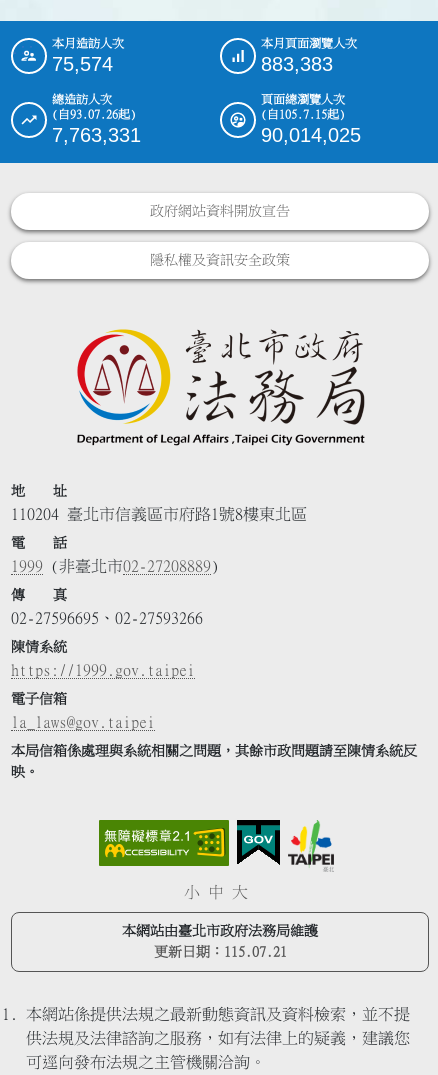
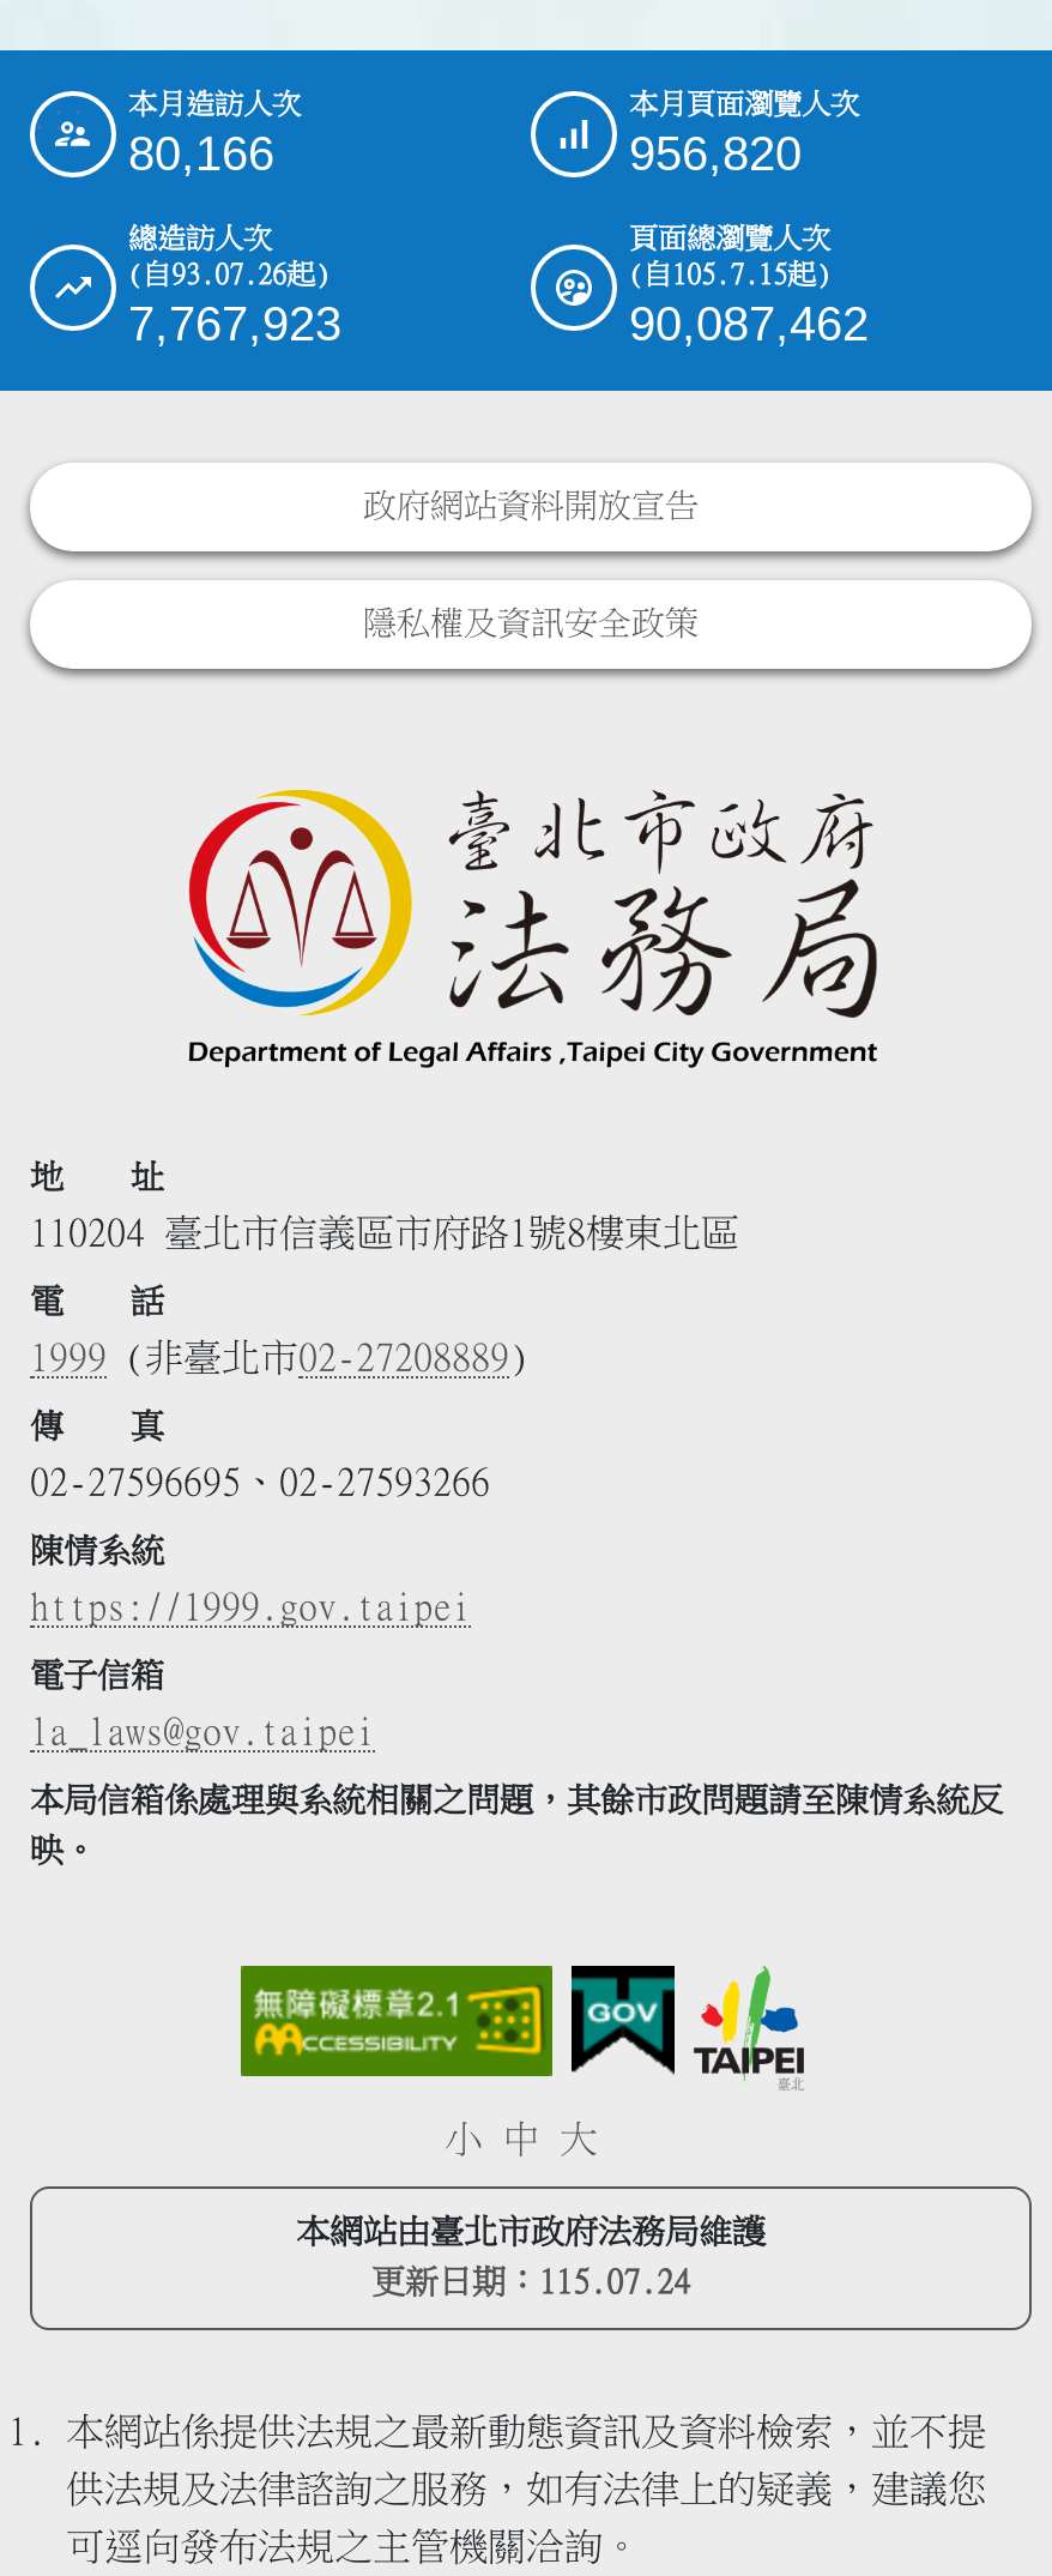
- 75,574
+ 80,166

- 883,383
+ 956,820

- 7,763,331
+ 7,767,923

- 90,014,025
+ 90,087,462

- 更新日期：115.07.21
+ 更新日期：115.07.24
